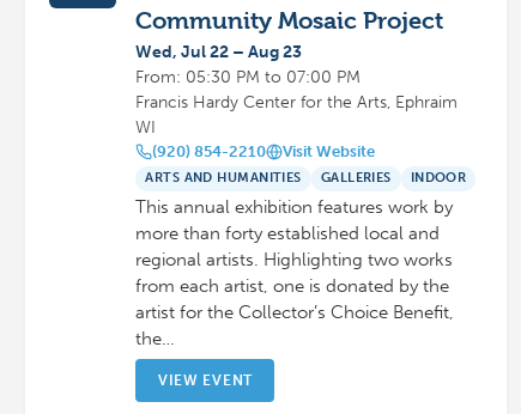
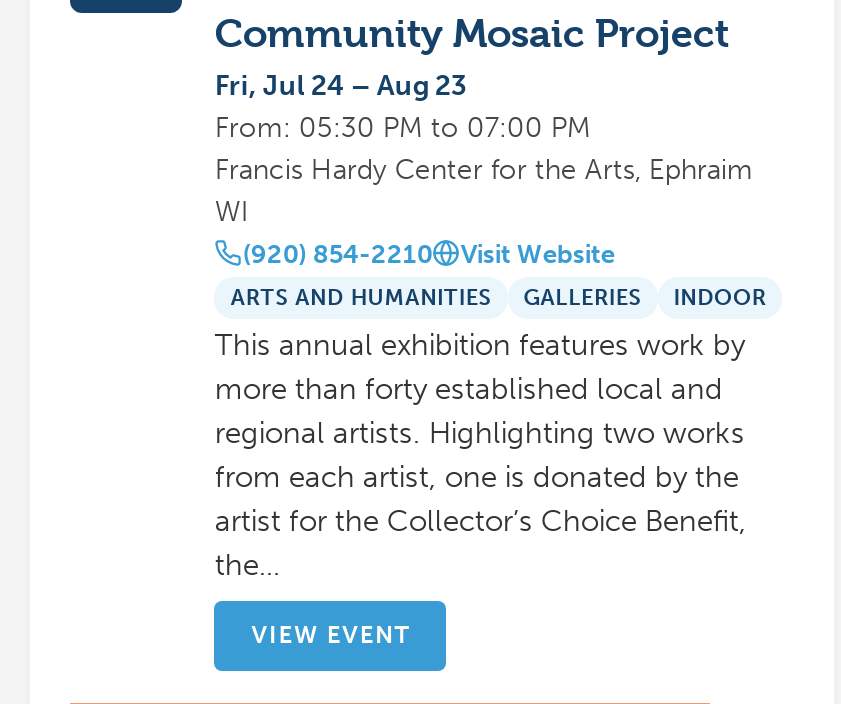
- Wed, Jul 22 – Aug 23
+ Fri, Jul 24 – Aug 23
